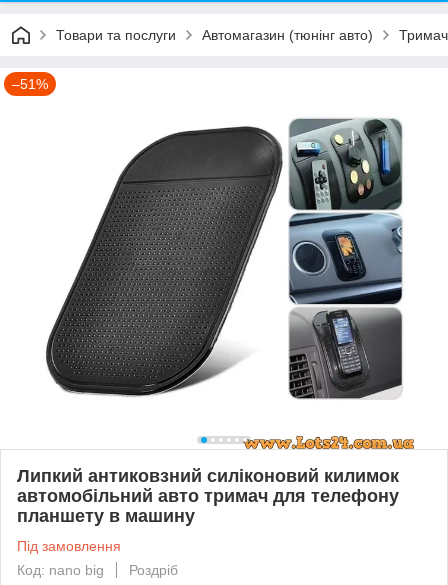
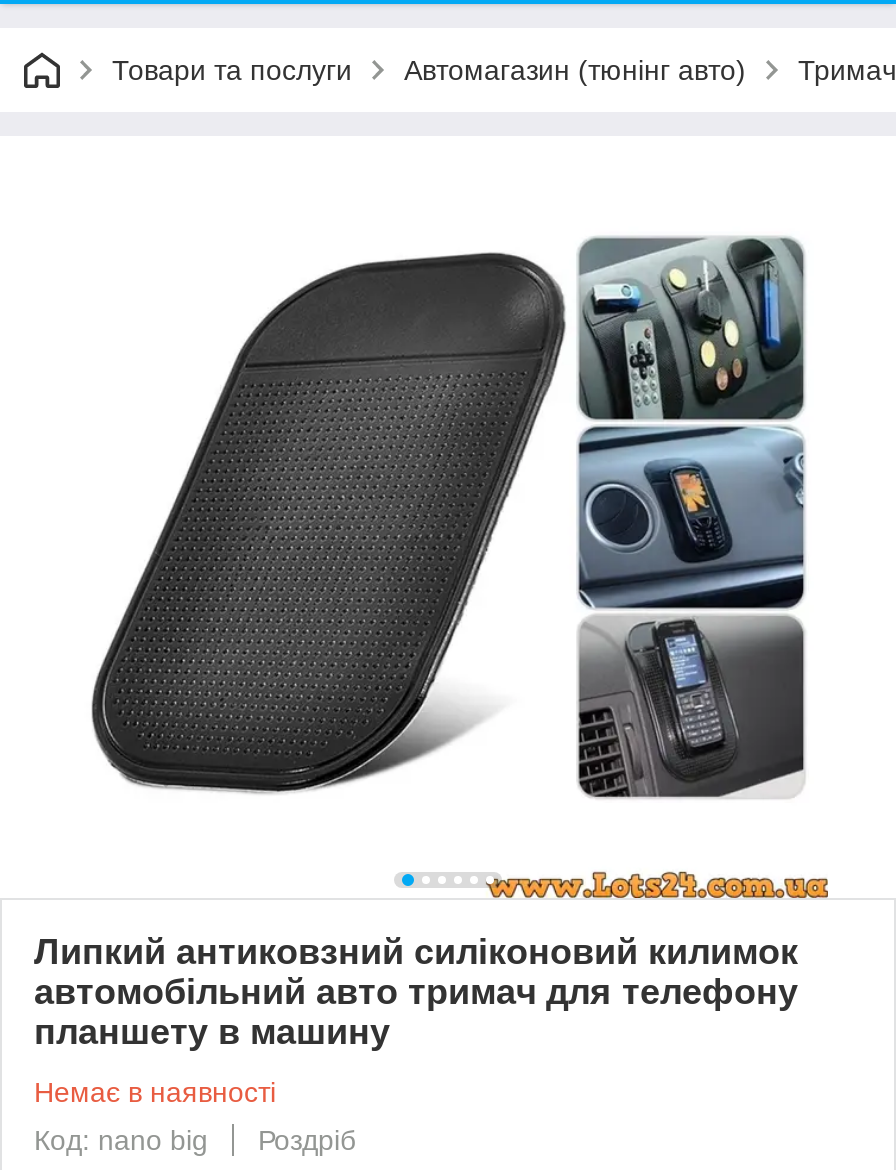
- –51%

- Під замовлення
+ Немає в наявності
